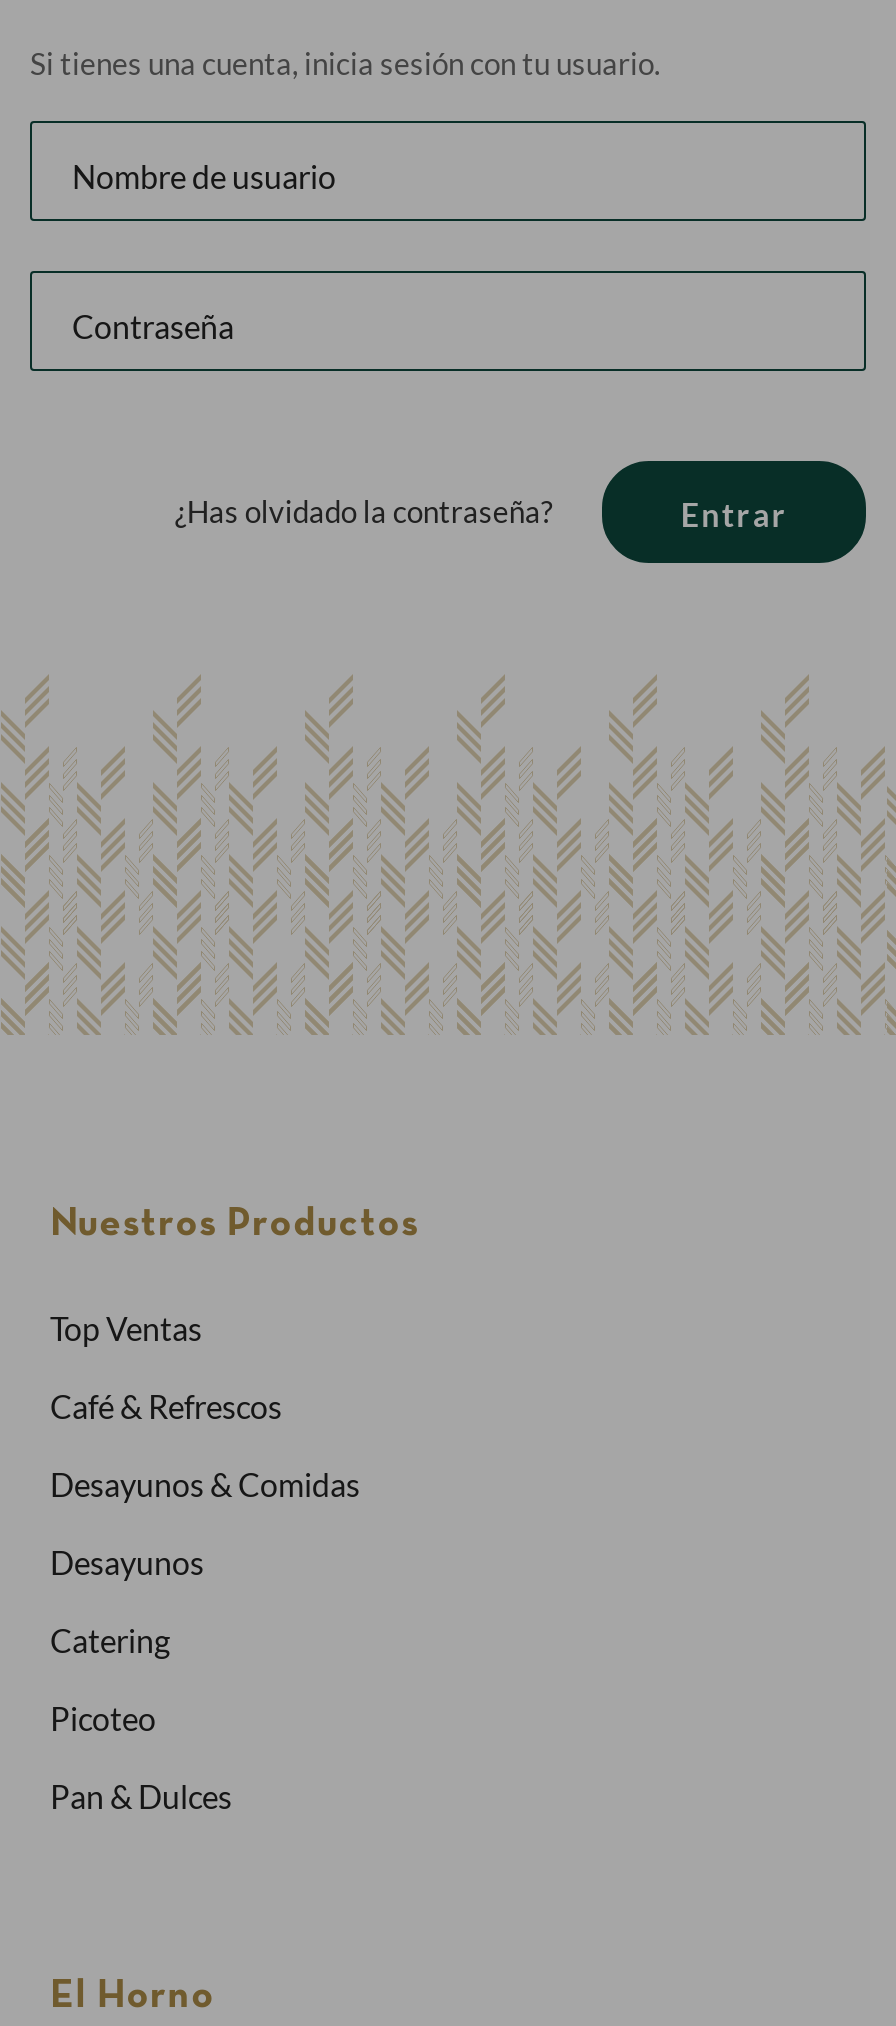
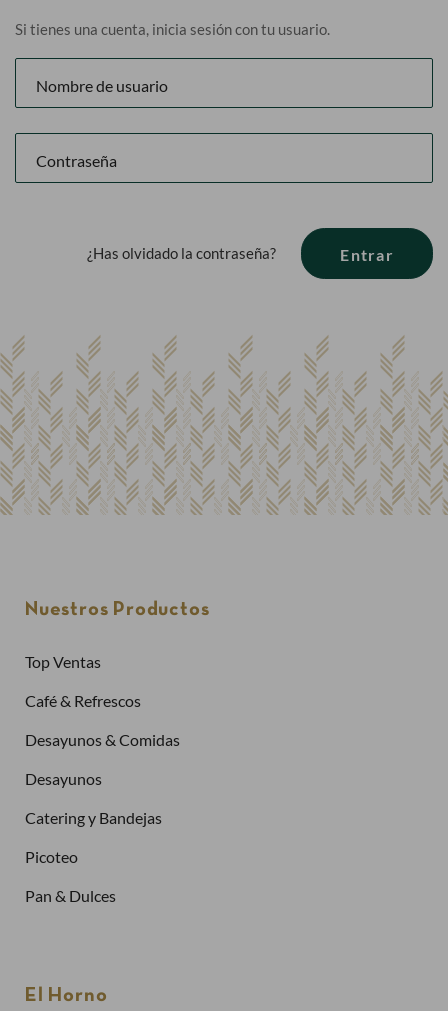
- Catering
+ Catering y Bandejas
